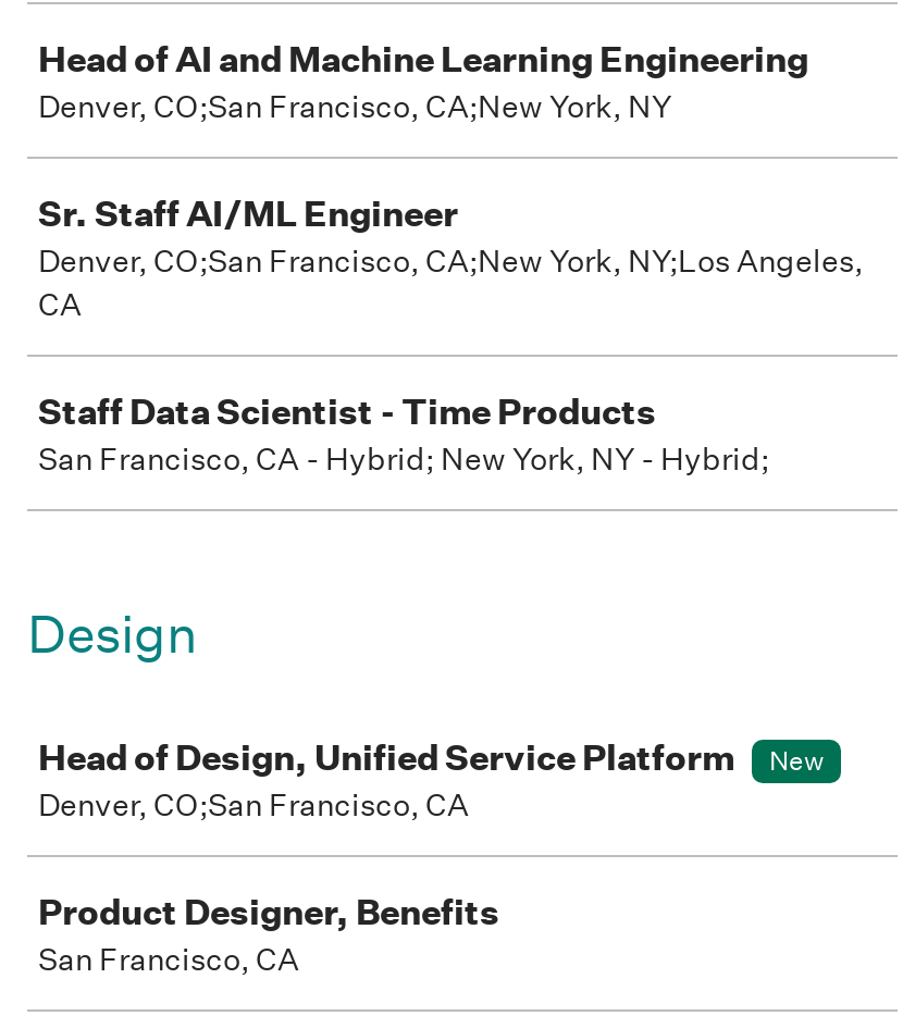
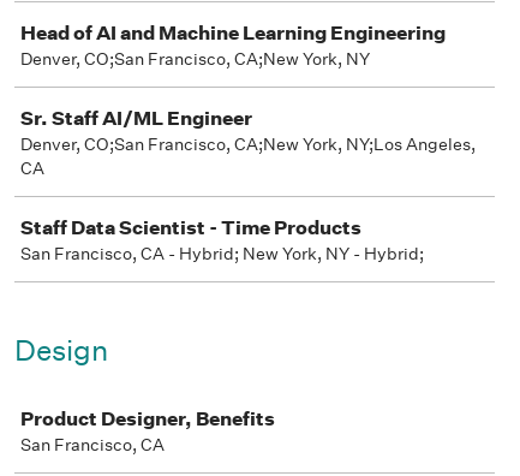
- Head of Design, Unified Service Platform
- New
- Denver, CO;San Francisco, CA
